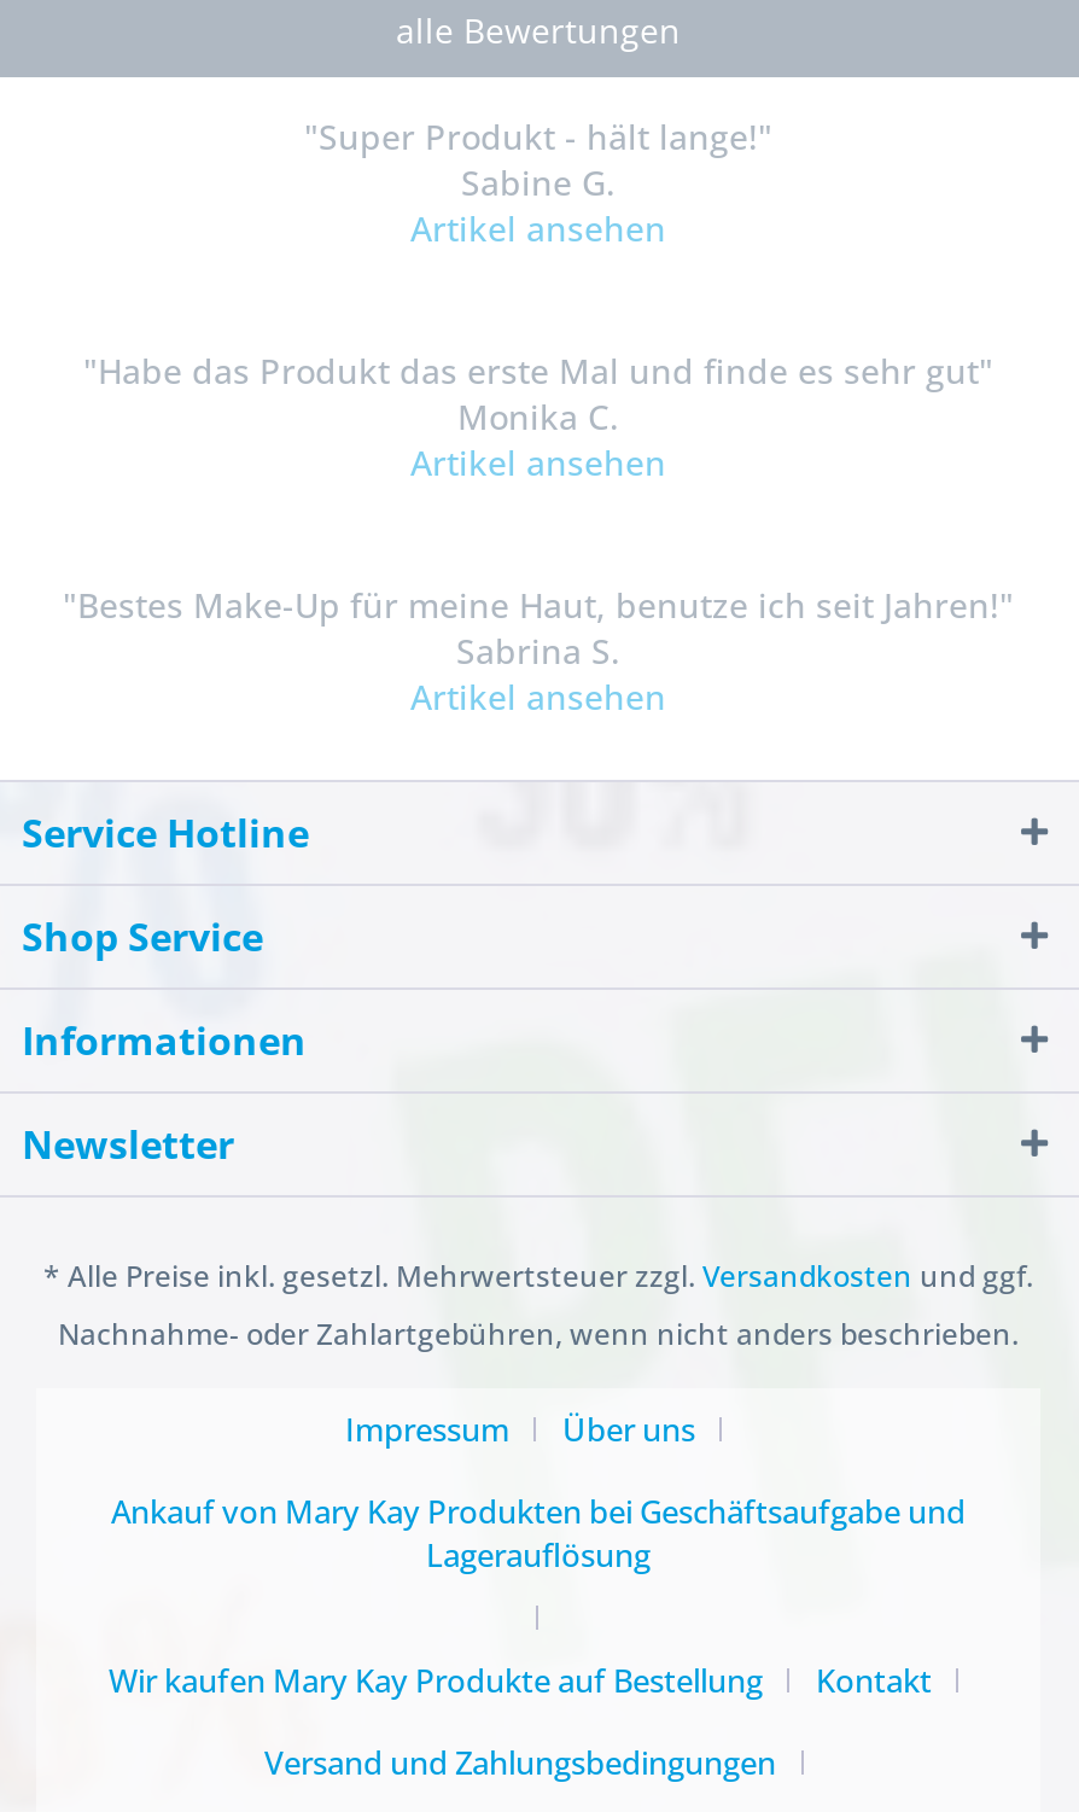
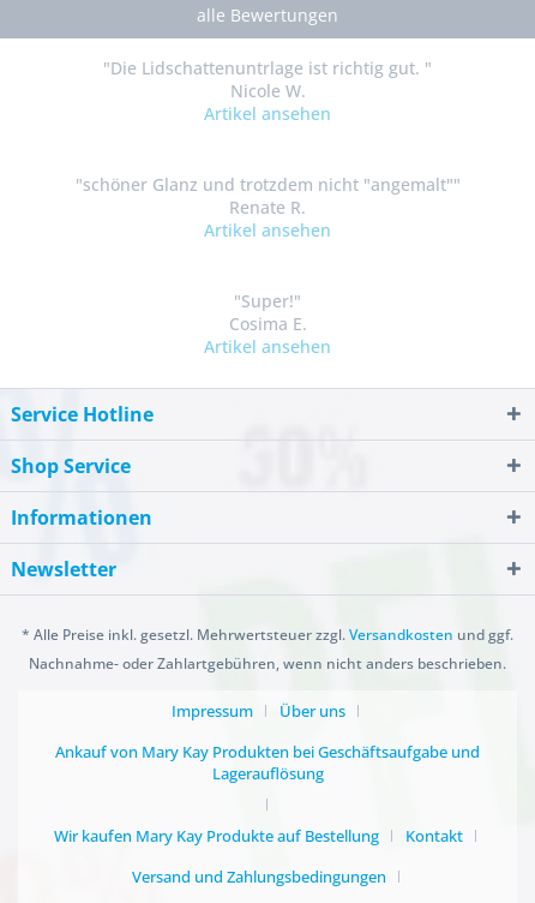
- "Super Produkt - hält lange!"
- Sabine G.
+ "Die Lidschattenuntrlage ist richtig gut. "
+ Nicole W.

- "Habe das Produkt das erste Mal und finde es sehr gut"
- Monika C.
+ "schöner Glanz und trotzdem nicht "angemalt""
+ Renate R.

- "Bestes Make-Up für meine Haut, benutze ich seit Jahren!"
- Sabrina S.
+ "Super!"
+ Cosima E.
